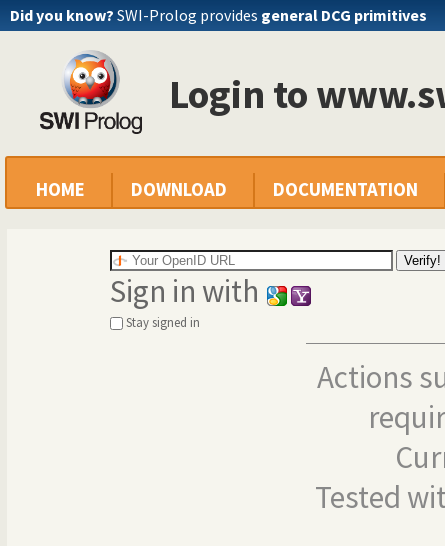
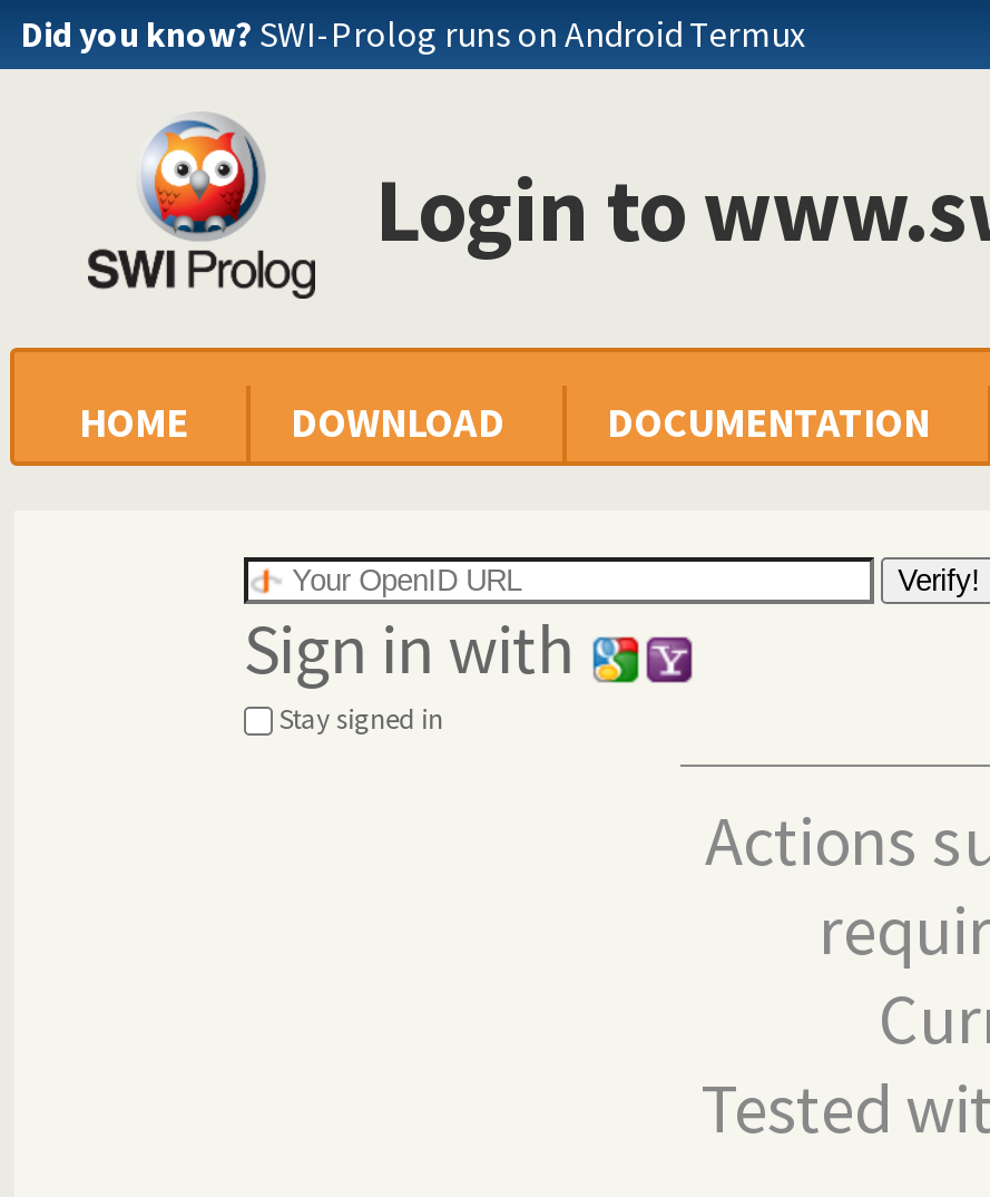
- Did you know? SWI-Prolog provides general DCG primitives
+ Did you know? SWI-Prolog runs on Android Termux
